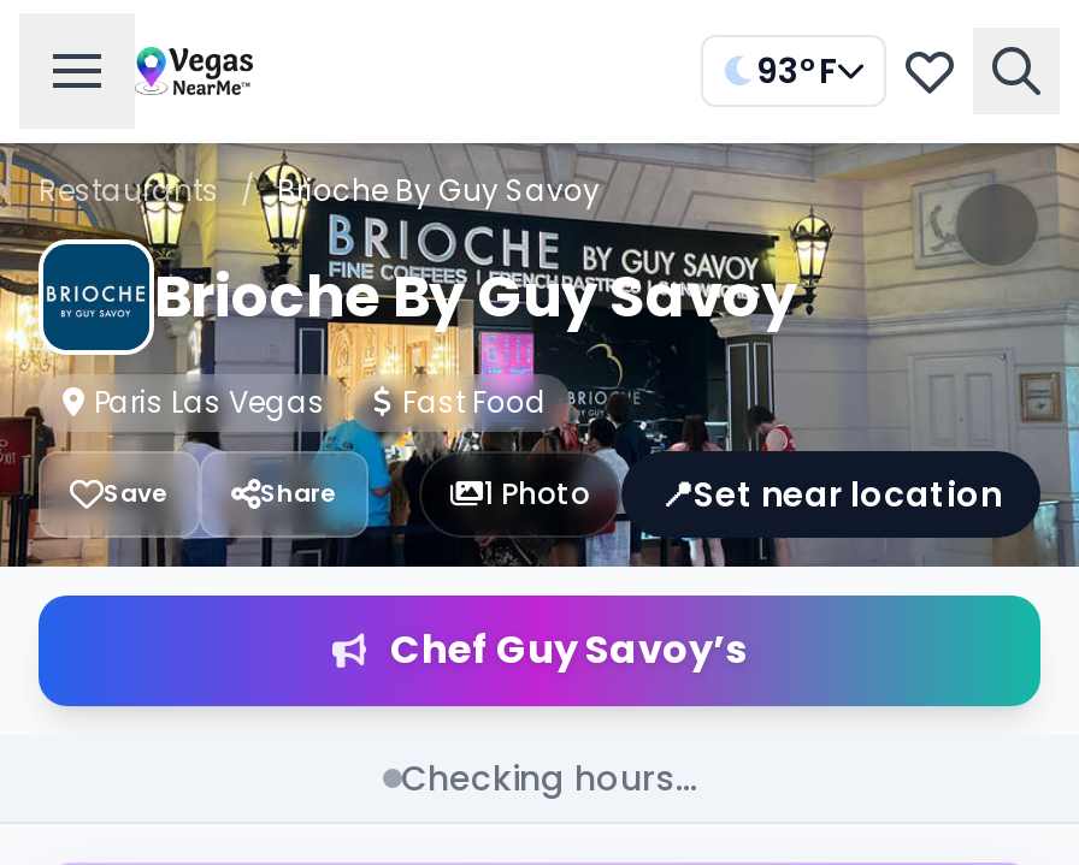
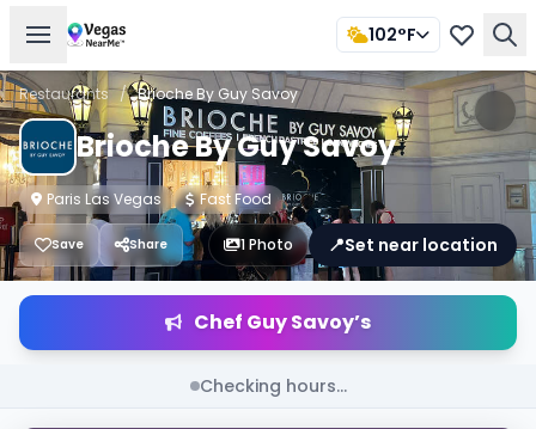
- 93°F
+ 102°F
